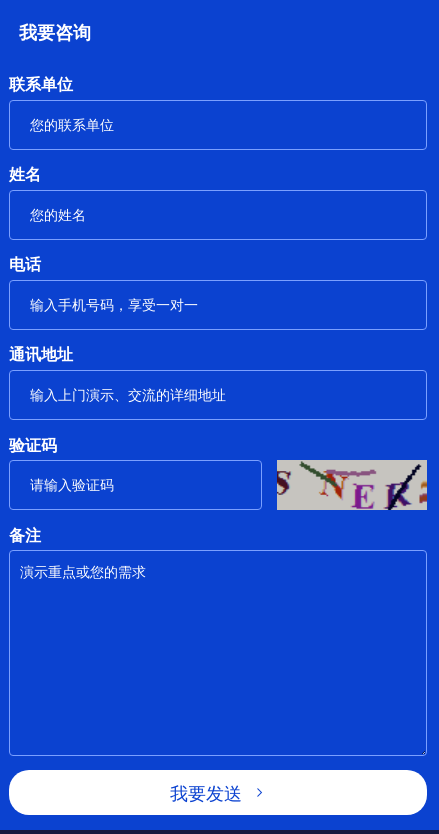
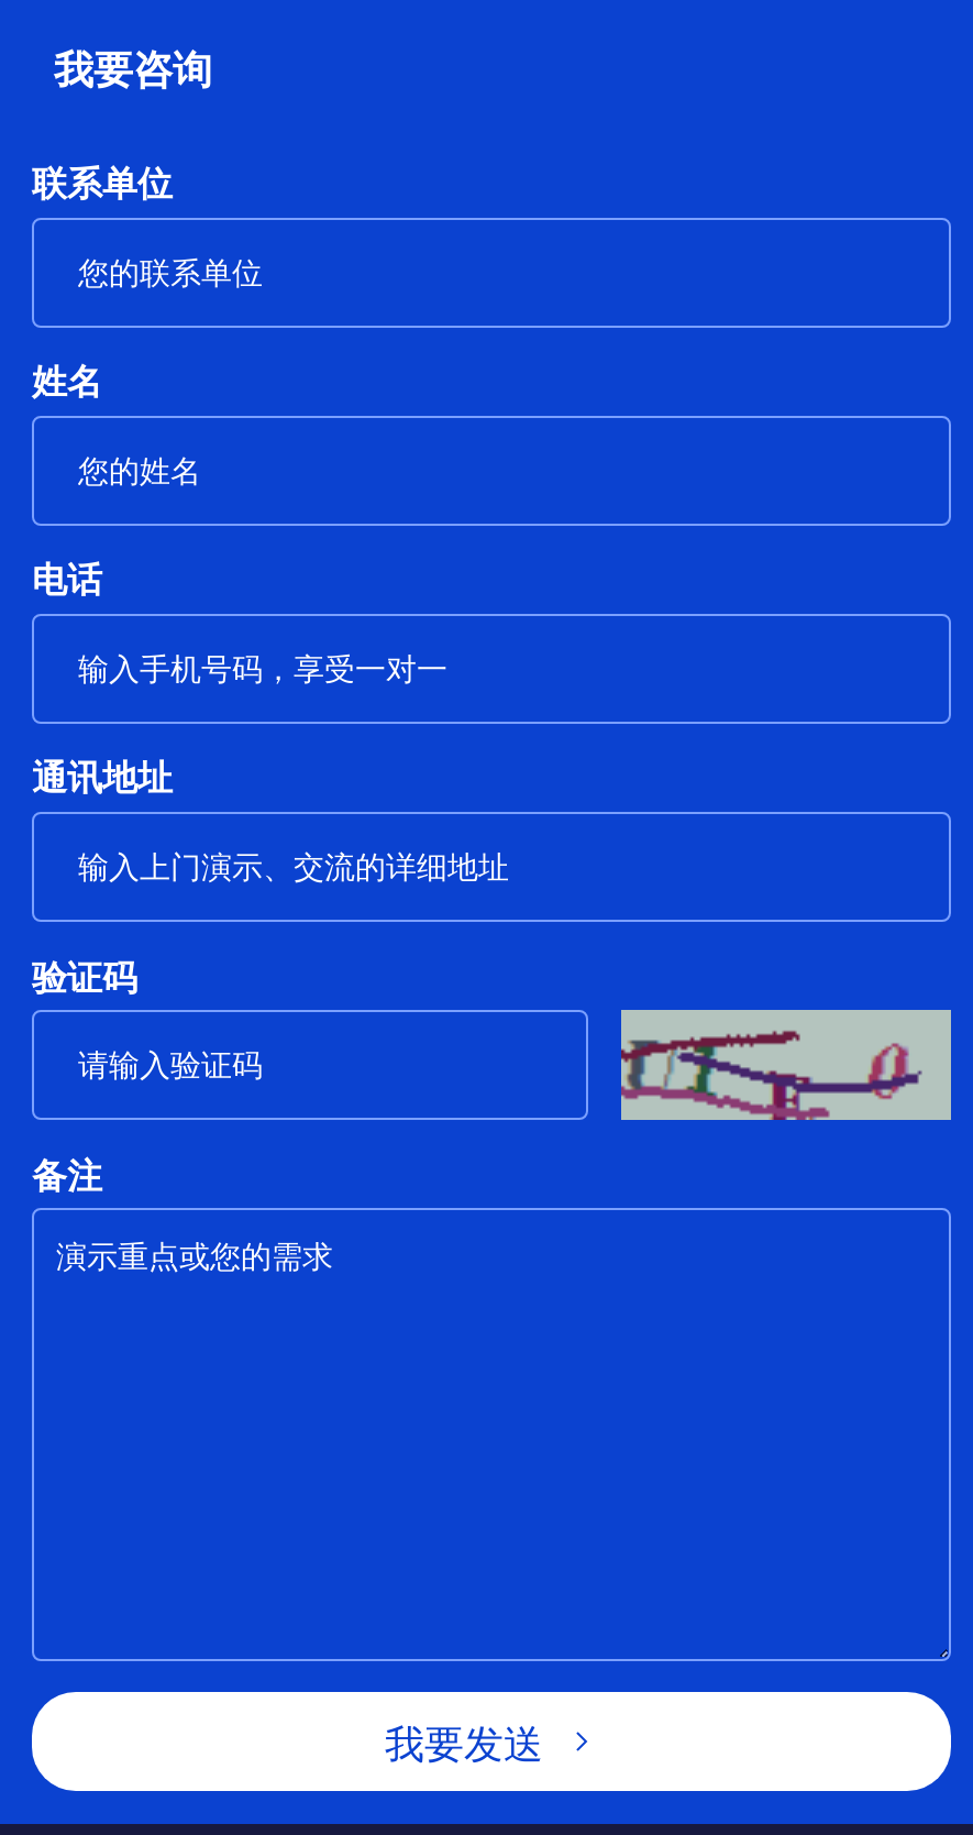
- [image]
+ [image]
